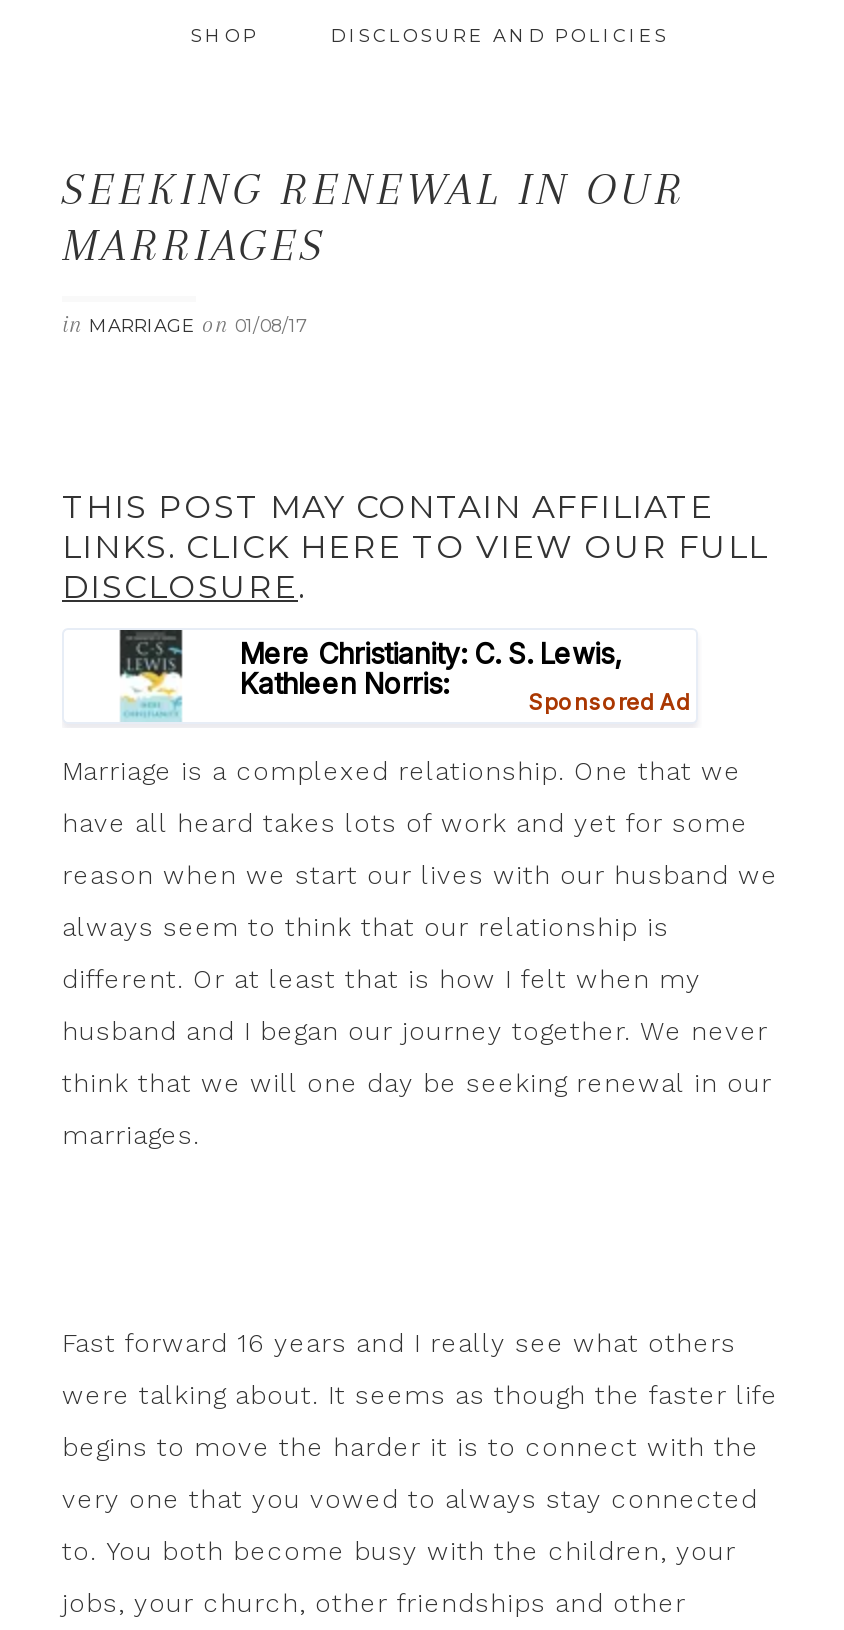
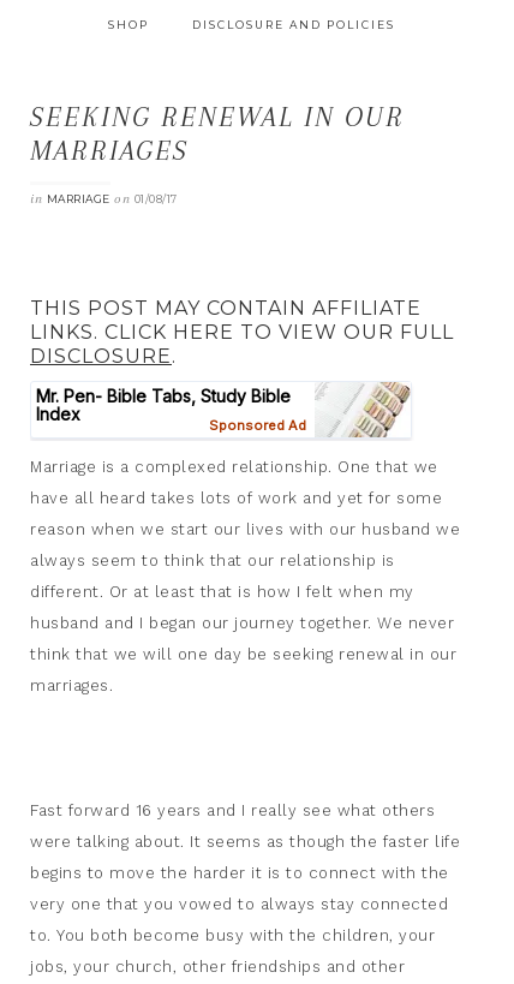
- [image]
+ [image]
